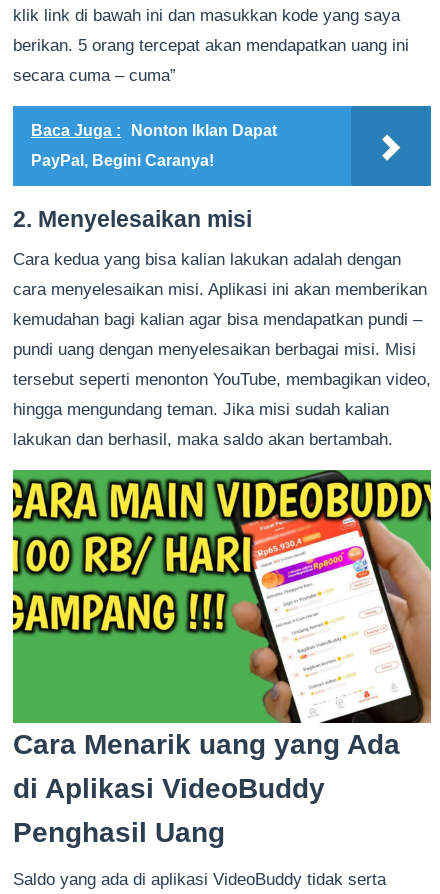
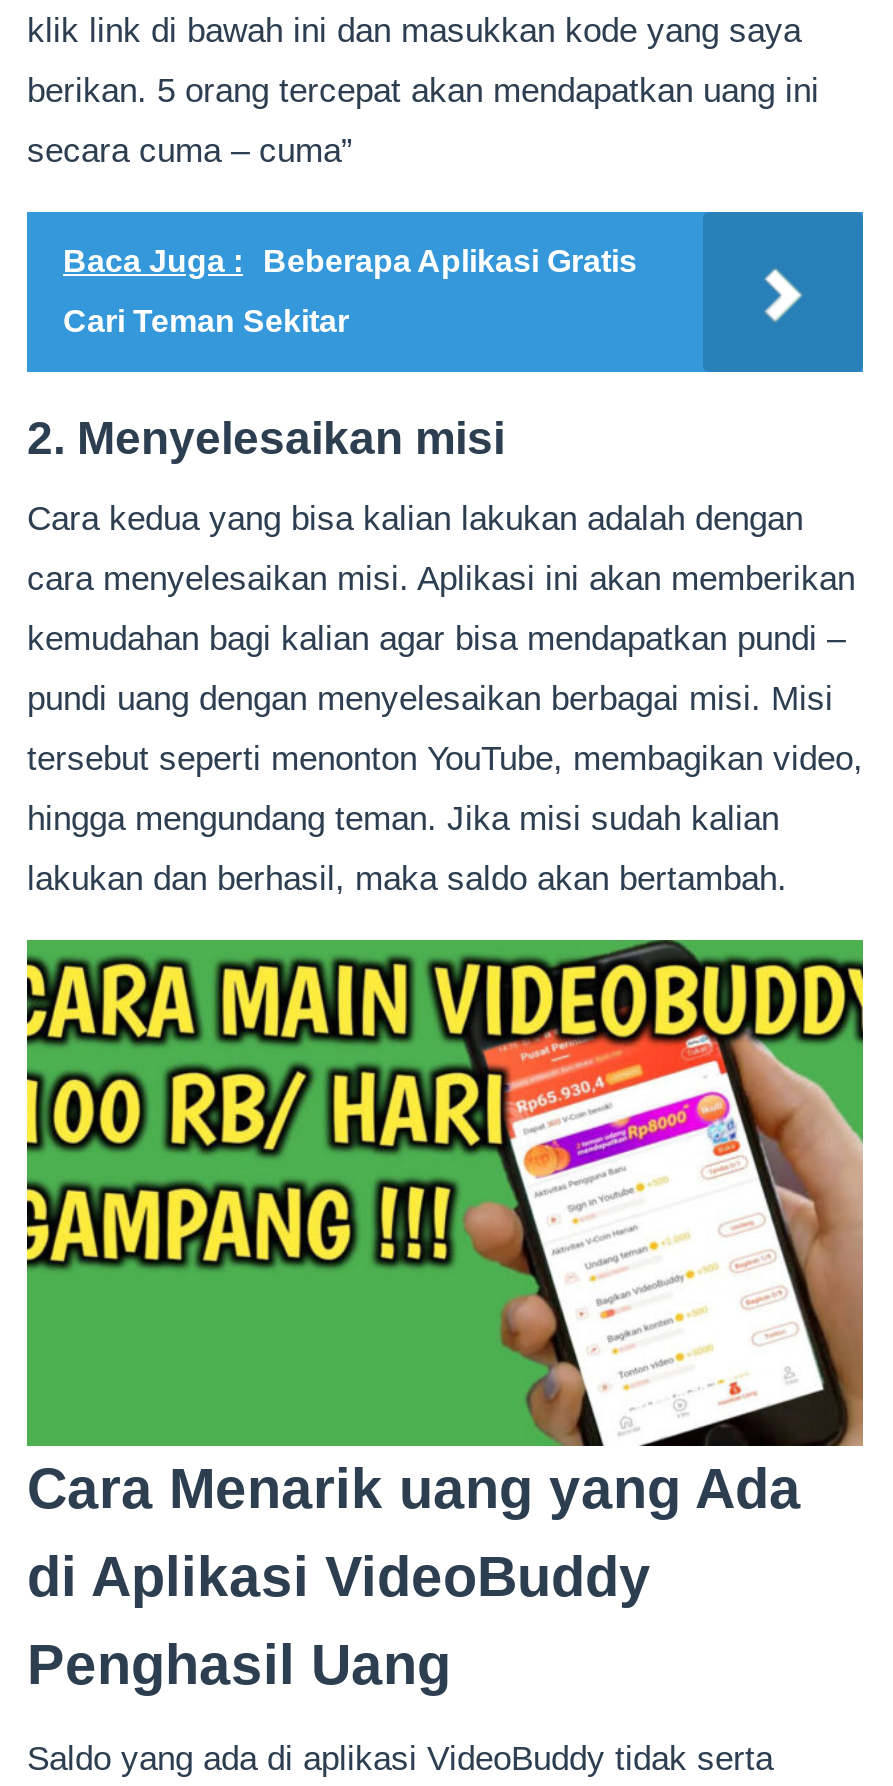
- Baca Juga : Nonton Iklan Dapat
+ Baca Juga : Beberapa Aplikasi Gratis

- PayPal, Begini Caranya!
+ Cari Teman Sekitar
